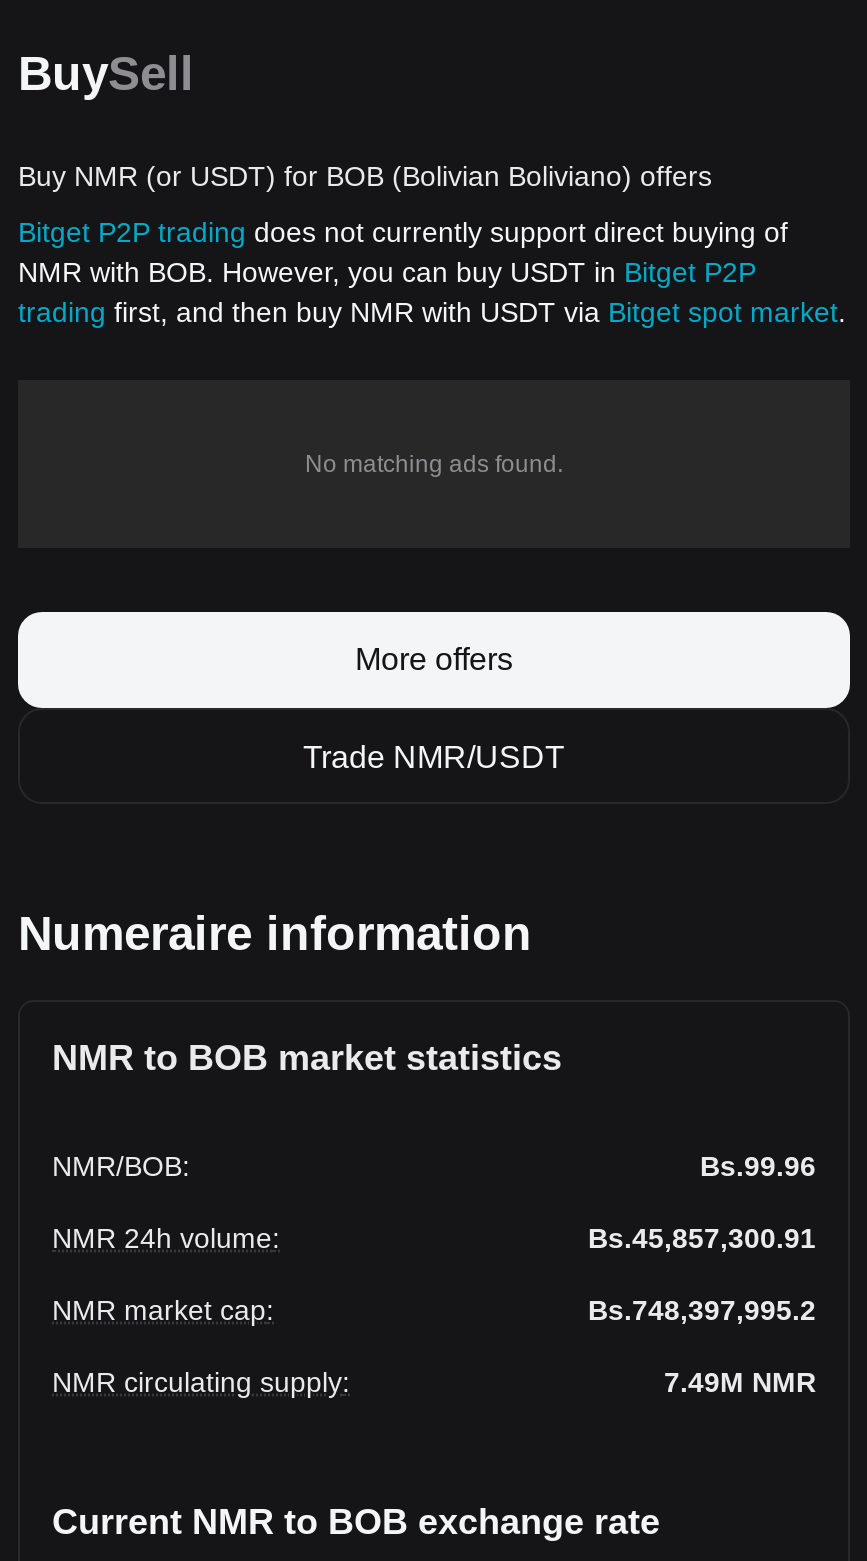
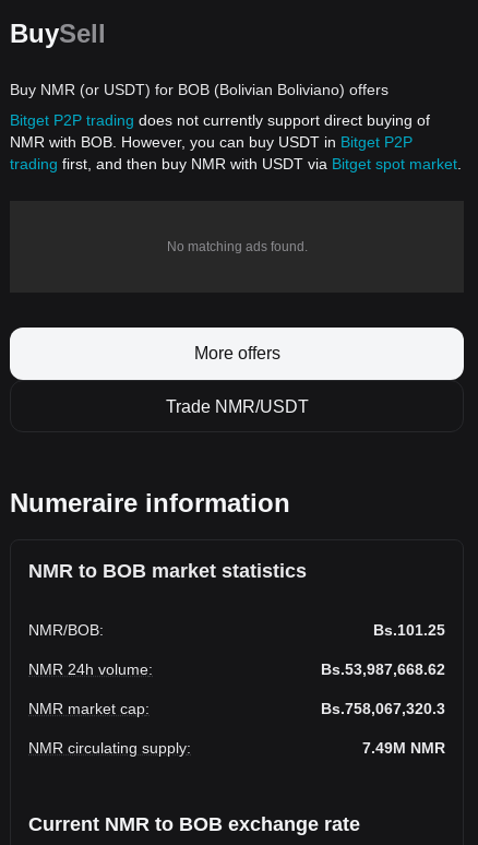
- Bs.99.96
+ Bs.101.25

- Bs.45,857,300.91
+ Bs.53,987,668.62

- Bs.748,397,995.2
+ Bs.758,067,320.3
